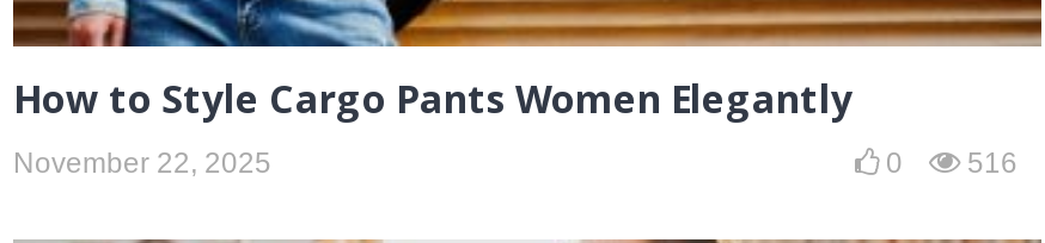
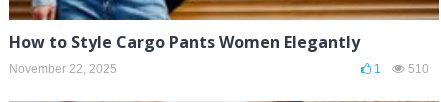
- 0
+ 1

- 516
+ 510
